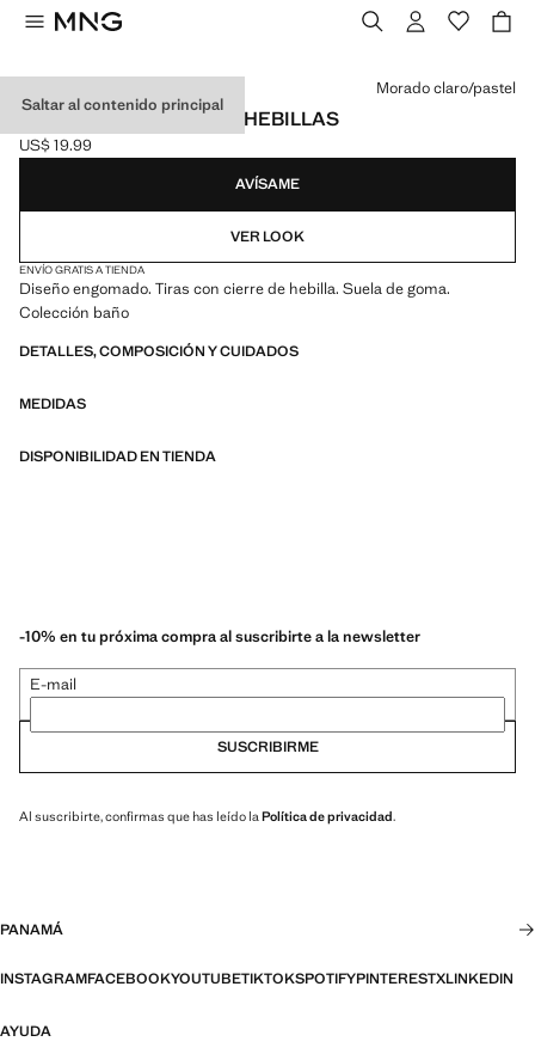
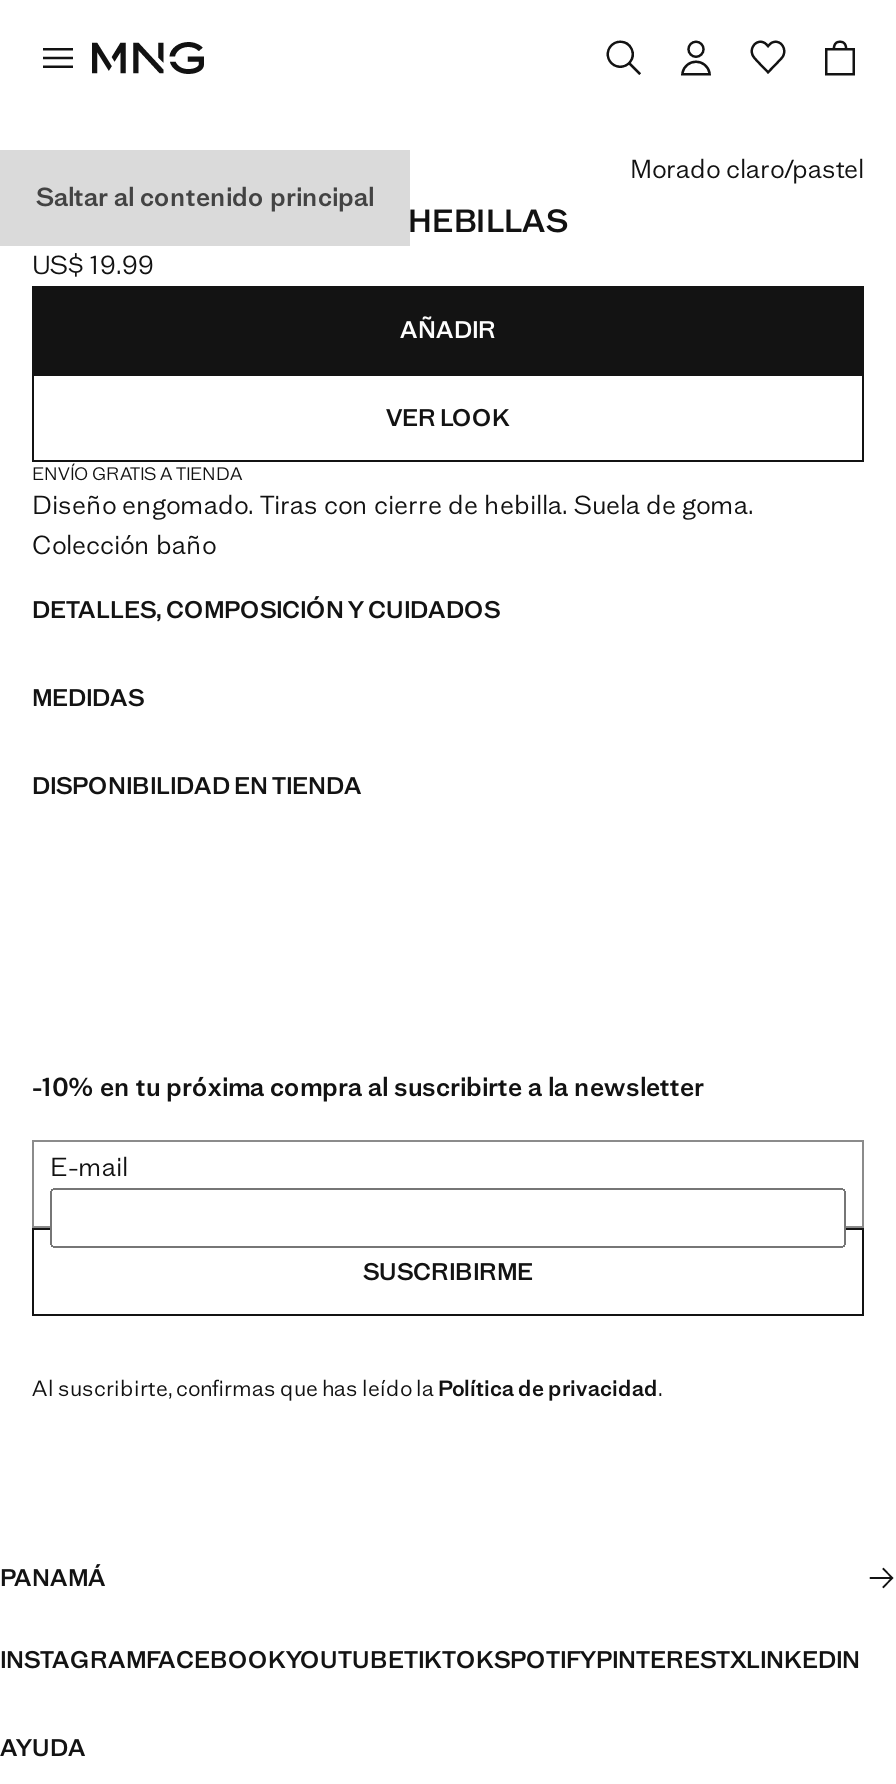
- AVÍSAME
+ AÑADIR
